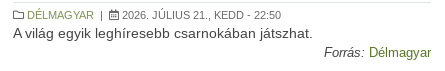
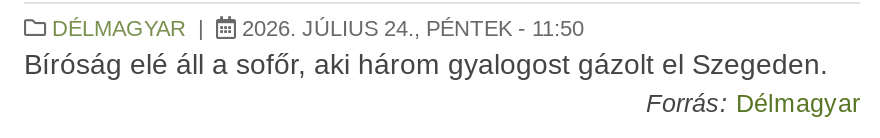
- 2026. JÚLIUS 21., KEDD - 22:50
- A világ egyik leghíresebb csarnokában játszhat.
+ 2026. JÚLIUS 24., PÉNTEK - 11:50
+ Bíróság elé áll a sofőr, aki három gyalogost gázolt el Szegeden.
